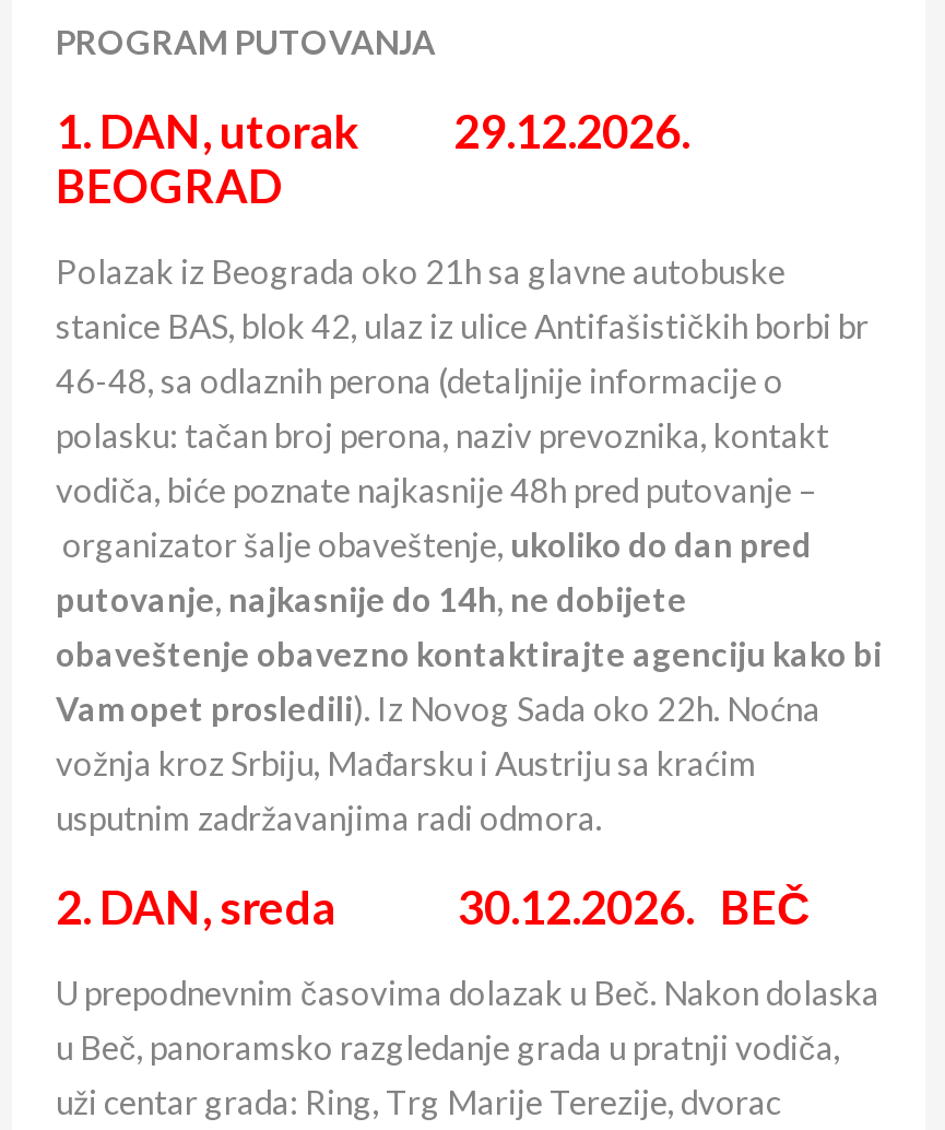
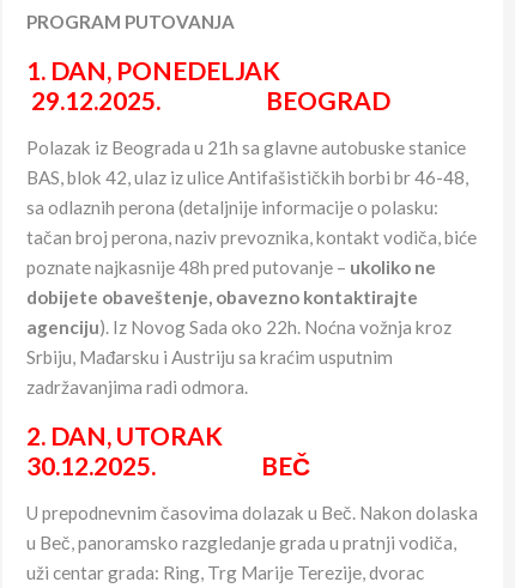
- 1. DAN, utorak 29.12.2026.
- BEOGRAD
+ 1. DAN, PONEDELJAK
+ 29.12.2025. BEOGRAD

- Polazak iz Beograda oko 21h sa glavne autobuske
- stanice BAS, blok 42, ulaz iz ulice Antifašističkih borbi br
- 46-48, sa odlaznih perona (detaljnije informacije o
- polasku: tačan broj perona, naziv prevoznika, kontakt
- vodiča, biće poznate najkasnije 48h pred putovanje –
- organizator šalje obaveštenje, ukoliko do dan pred
- putovanje, najkasnije do 14h, ne dobijete
- obaveštenje obavezno kontaktirajte agenciju kako bi
- Vam opet prosledili). Iz Novog Sada oko 22h. Noćna
- vožnja kroz Srbiju, Mađarsku i Austriju sa kraćim
- usputnim zadržavanjima radi odmora.
+ Polazak iz Beograda u 21h sa glavne autobuske stanice
+ BAS, blok 42, ulaz iz ulice Antifašističkih borbi br 46-48,
+ sa odlaznih perona (detaljnije informacije o polasku:
+ tačan broj perona, naziv prevoznika, kontakt vodiča, biće
+ poznate najkasnije 48h pred putovanje – ukoliko ne
+ dobijete obaveštenje, obavezno kontaktirajte
+ agenciju). Iz Novog Sada oko 22h. Noćna vožnja kroz
+ Srbiju, Mađarsku i Austriju sa kraćim usputnim
+ zadržavanjima radi odmora.

- 2. DAN, sreda 30.12.2026. BEČ
+ 2. DAN, UTORAK
+ 30.12.2025. BEČ
